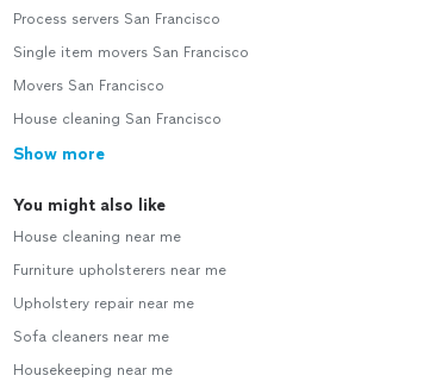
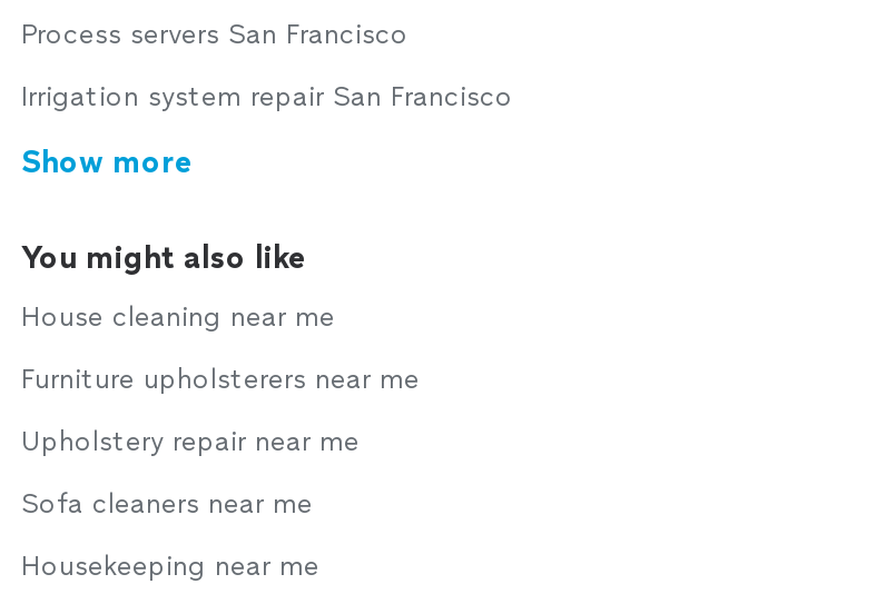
- Single item movers San Francisco
- Movers San Francisco
- House cleaning San Francisco
+ Irrigation system repair San Francisco
